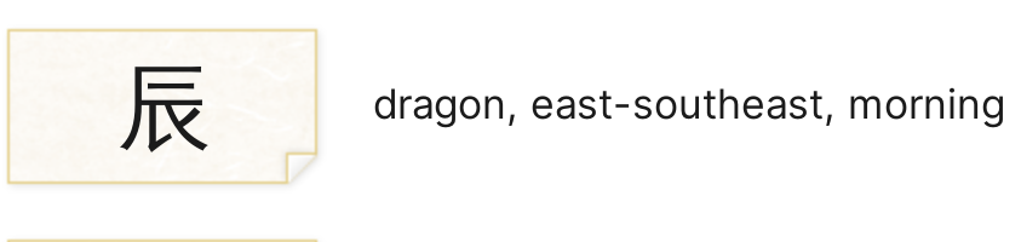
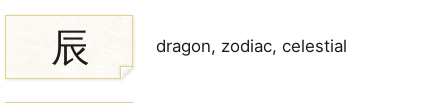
- dragon, east-southeast, morning
+ dragon, zodiac, celestial
